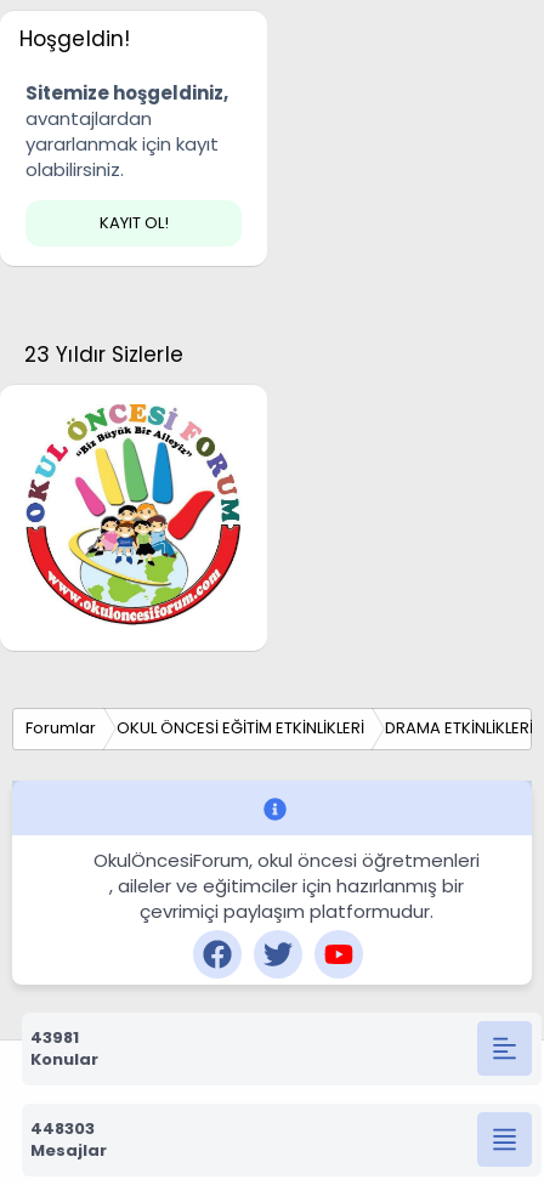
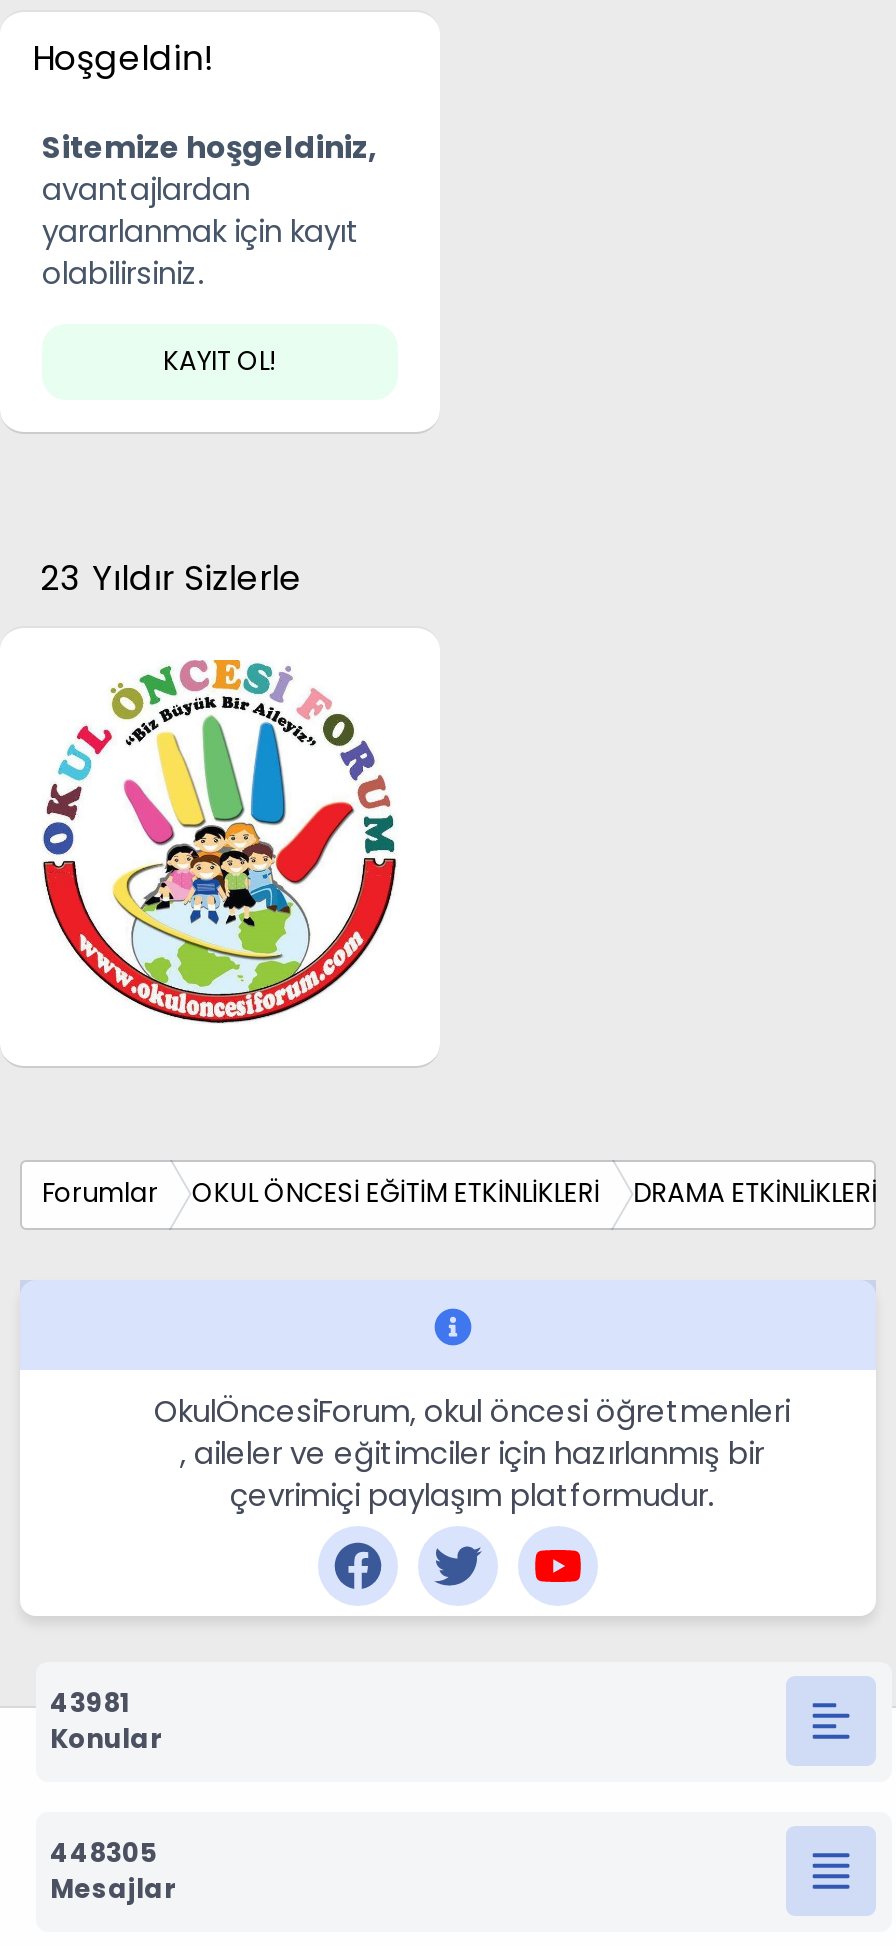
- 448303
+ 448305
